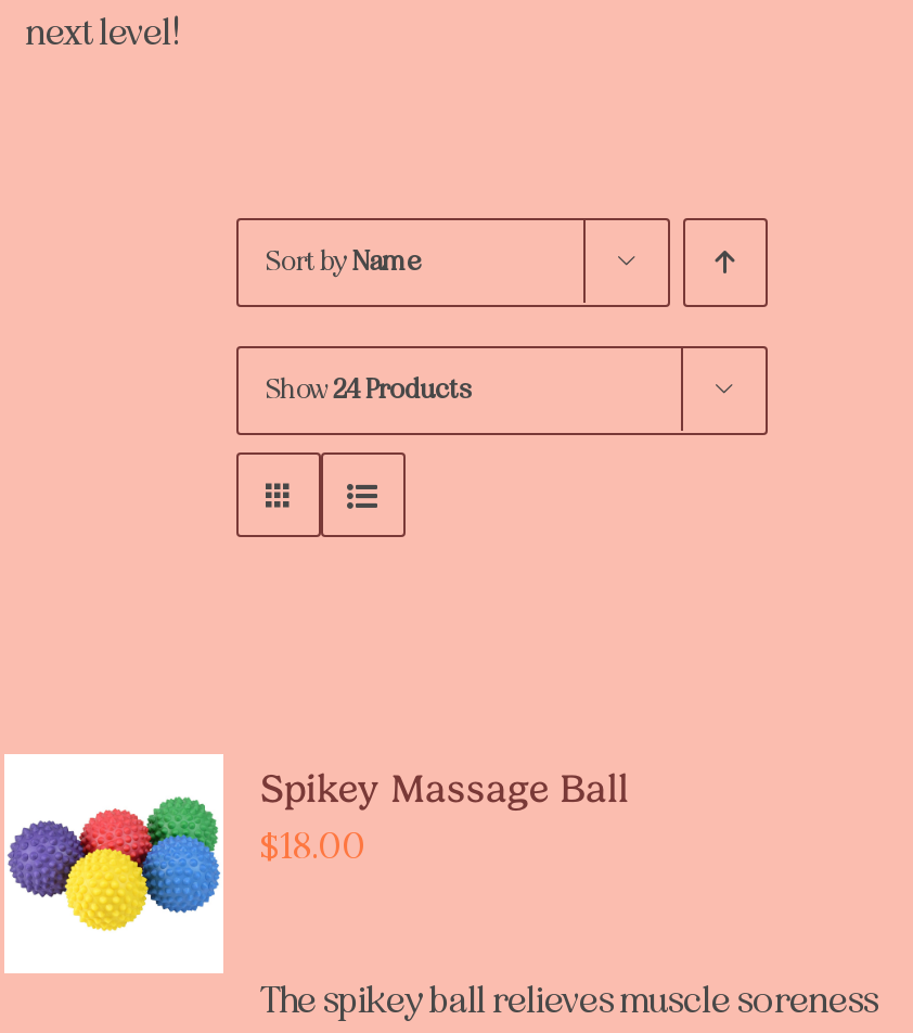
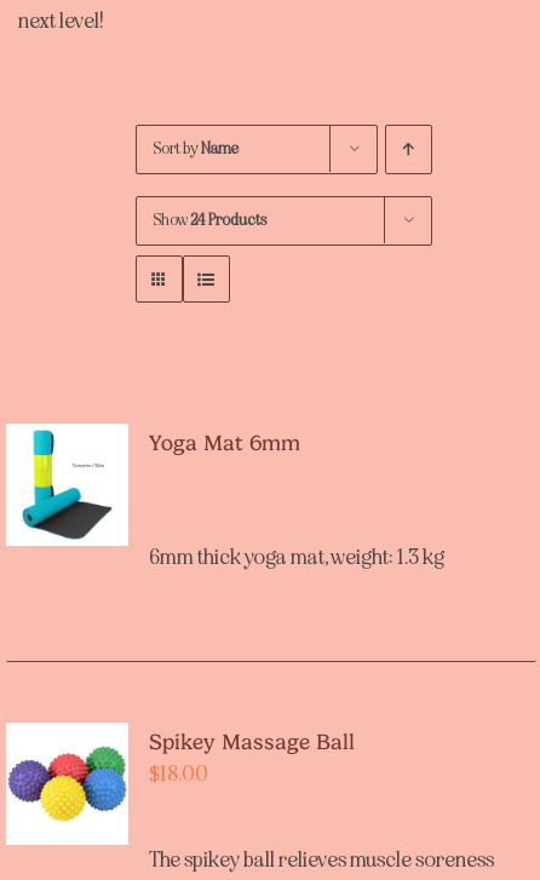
+ [image]
+ Yoga Mat 6mm

+ 6mm thick yoga mat, weight: 1.3 kg
